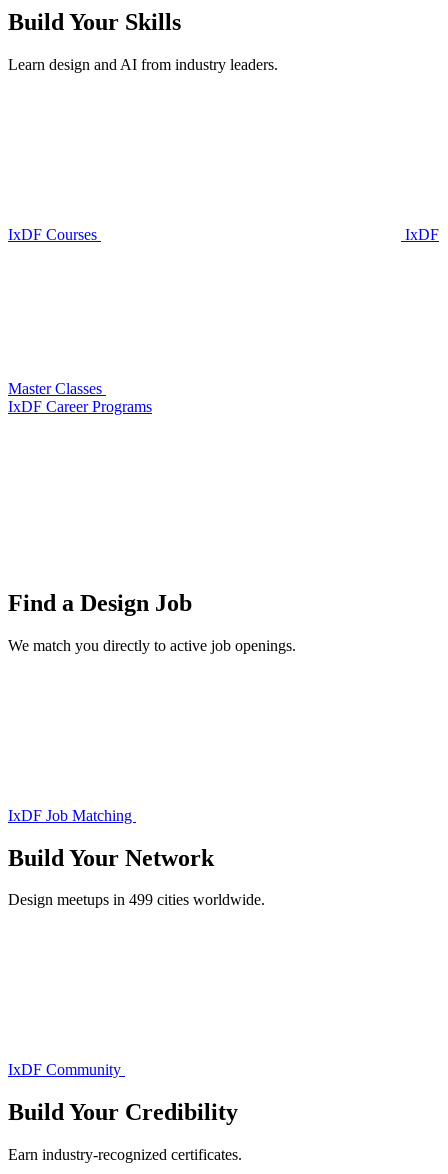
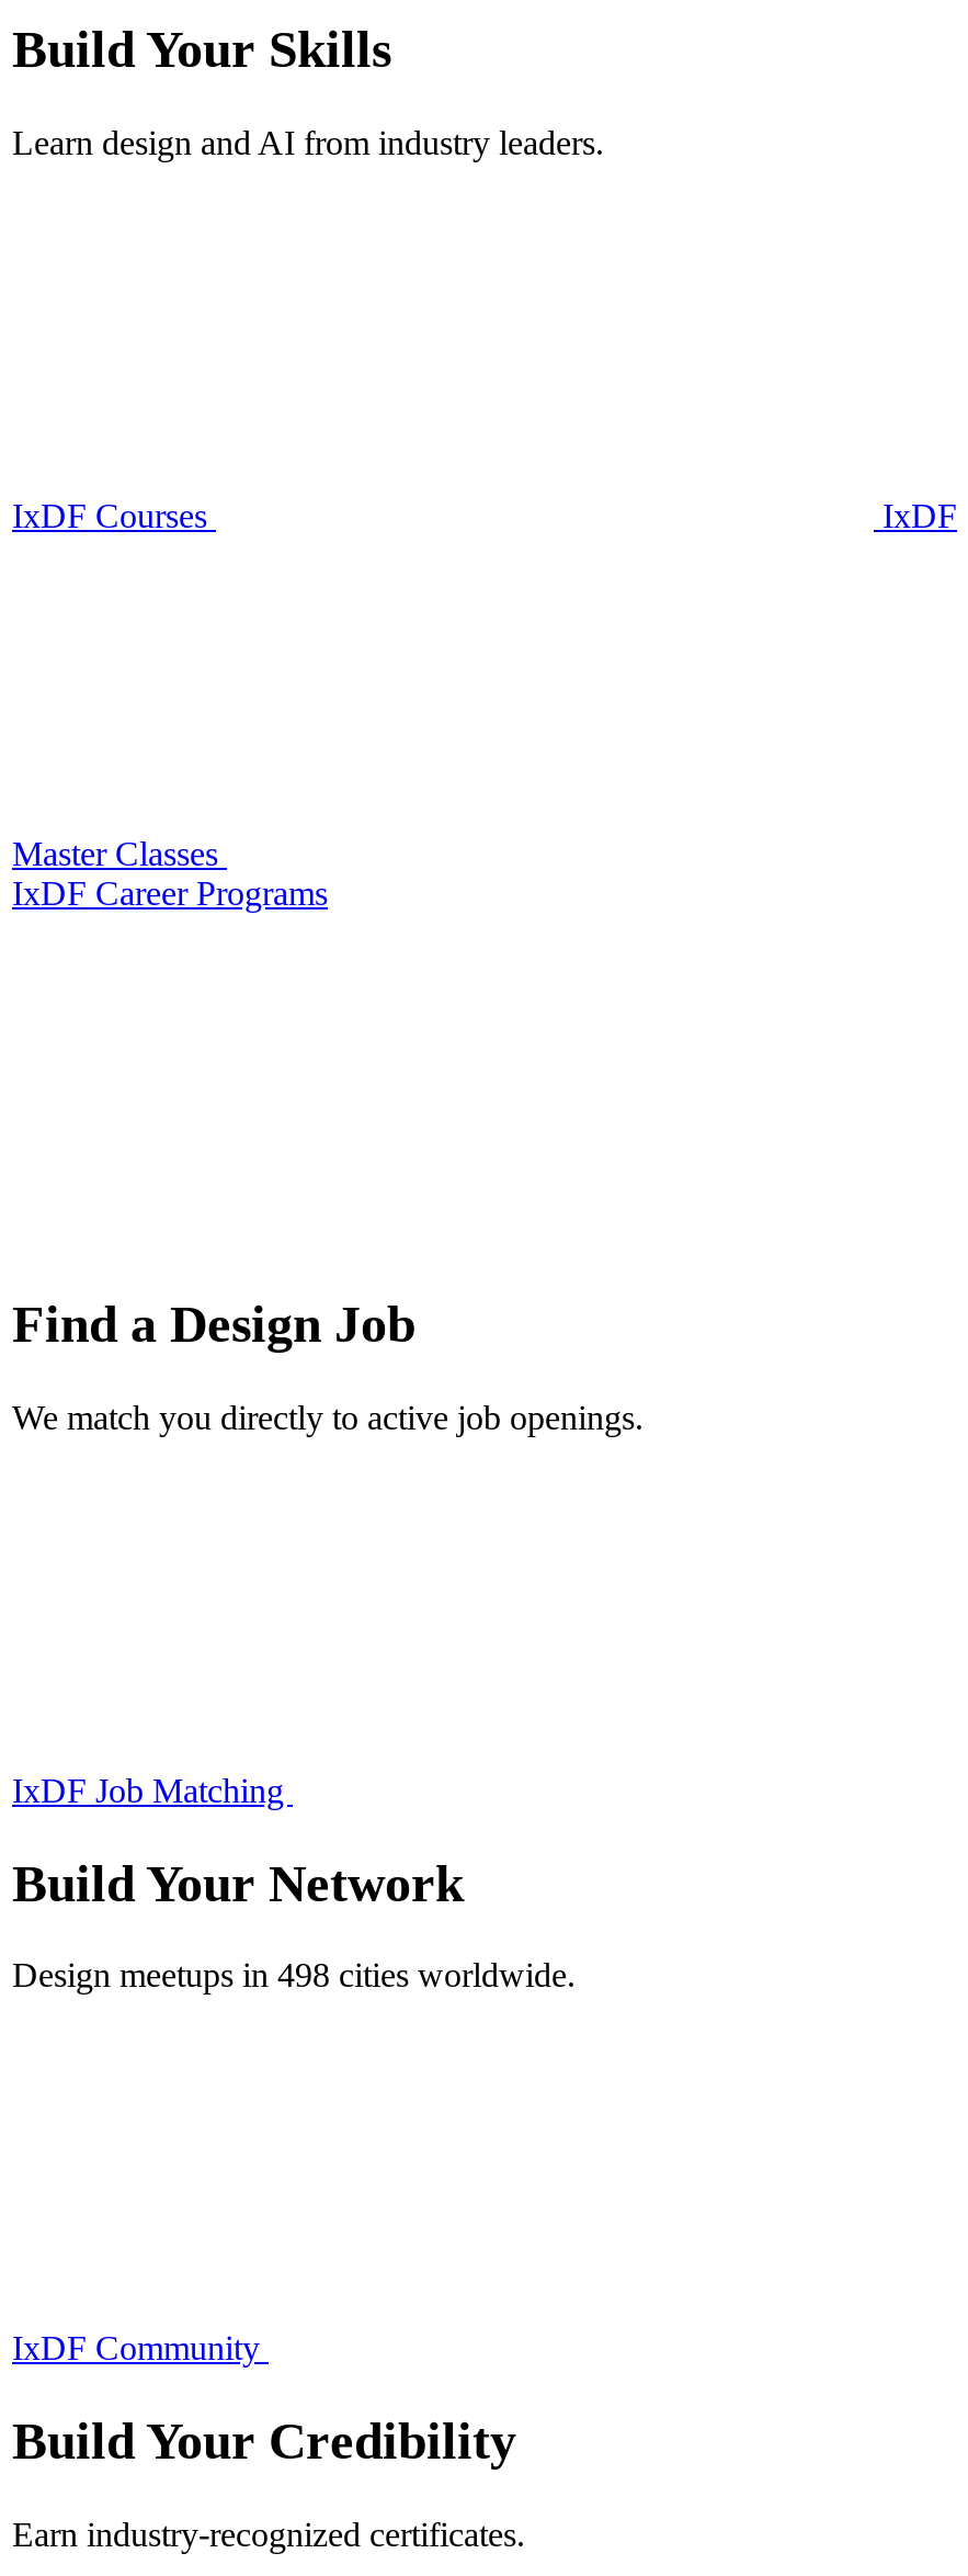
- Design meetups in 499 cities worldwide.
+ Design meetups in 498 cities worldwide.
